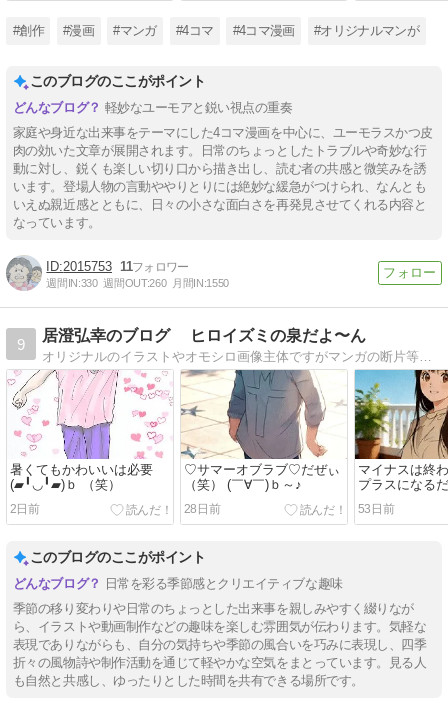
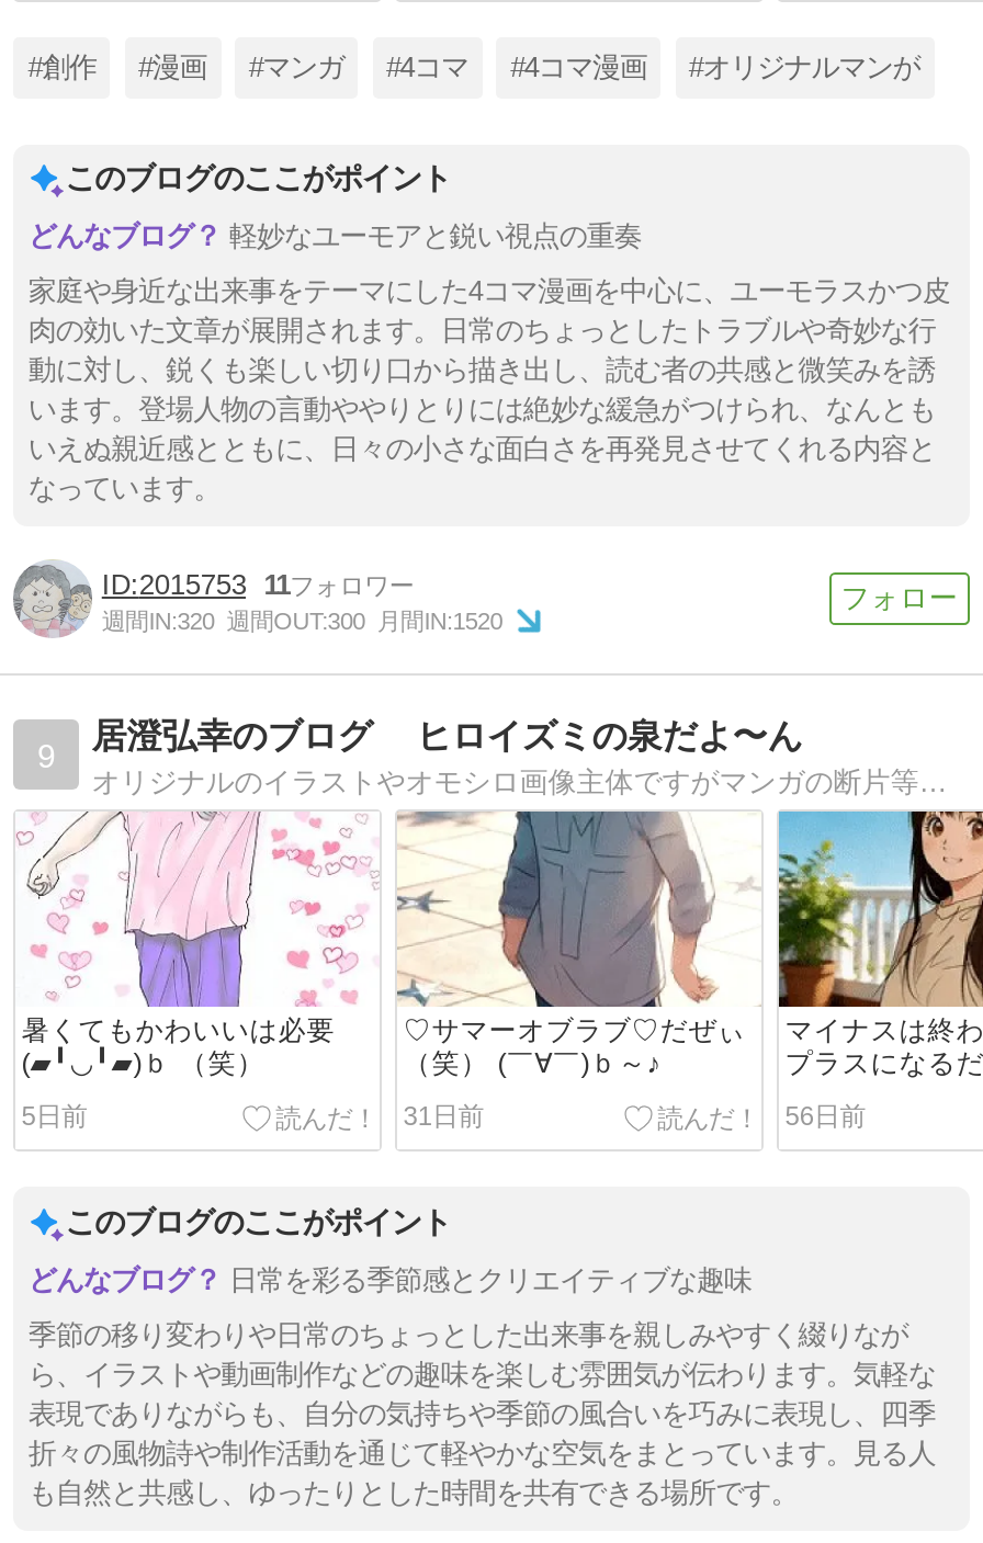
- 週間IN:330 週間OUT:260 月間IN:1550
+ 週間IN:320 週間OUT:300 月間IN:1520

- 2日前
+ 5日前

- 28日前
+ 31日前

- 53日前
+ 56日前
